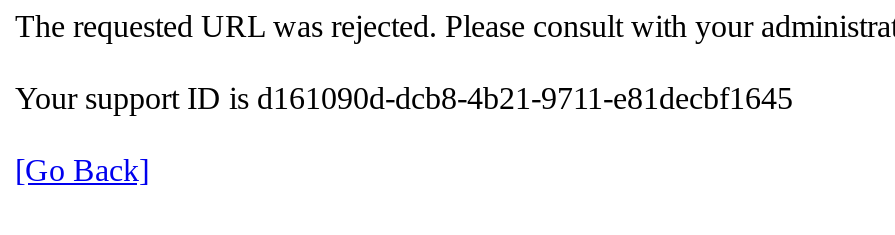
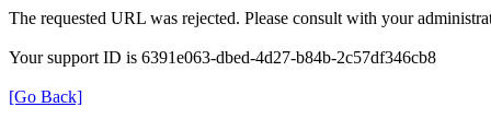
- Your support ID is d161090d-dcb8-4b21-9711-e81decbf1645
+ Your support ID is 6391e063-dbed-4d27-b84b-2c57df346cb8
